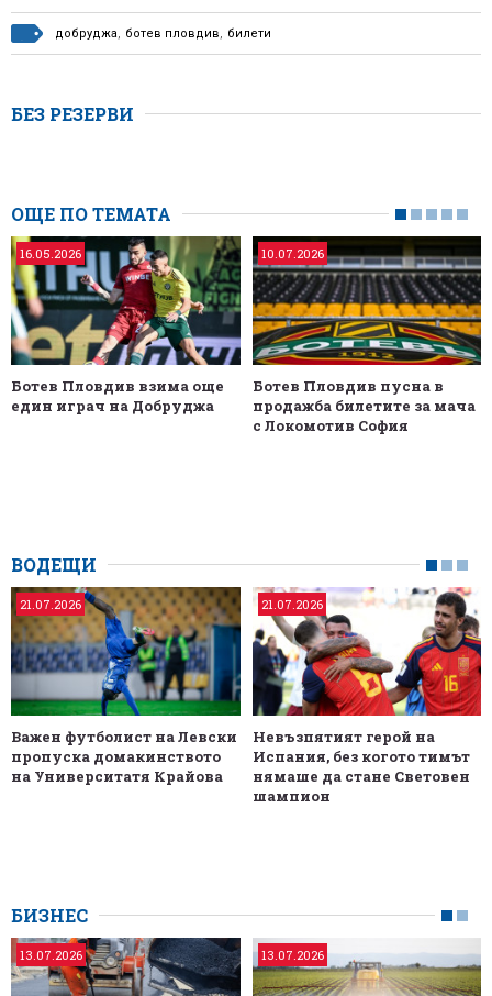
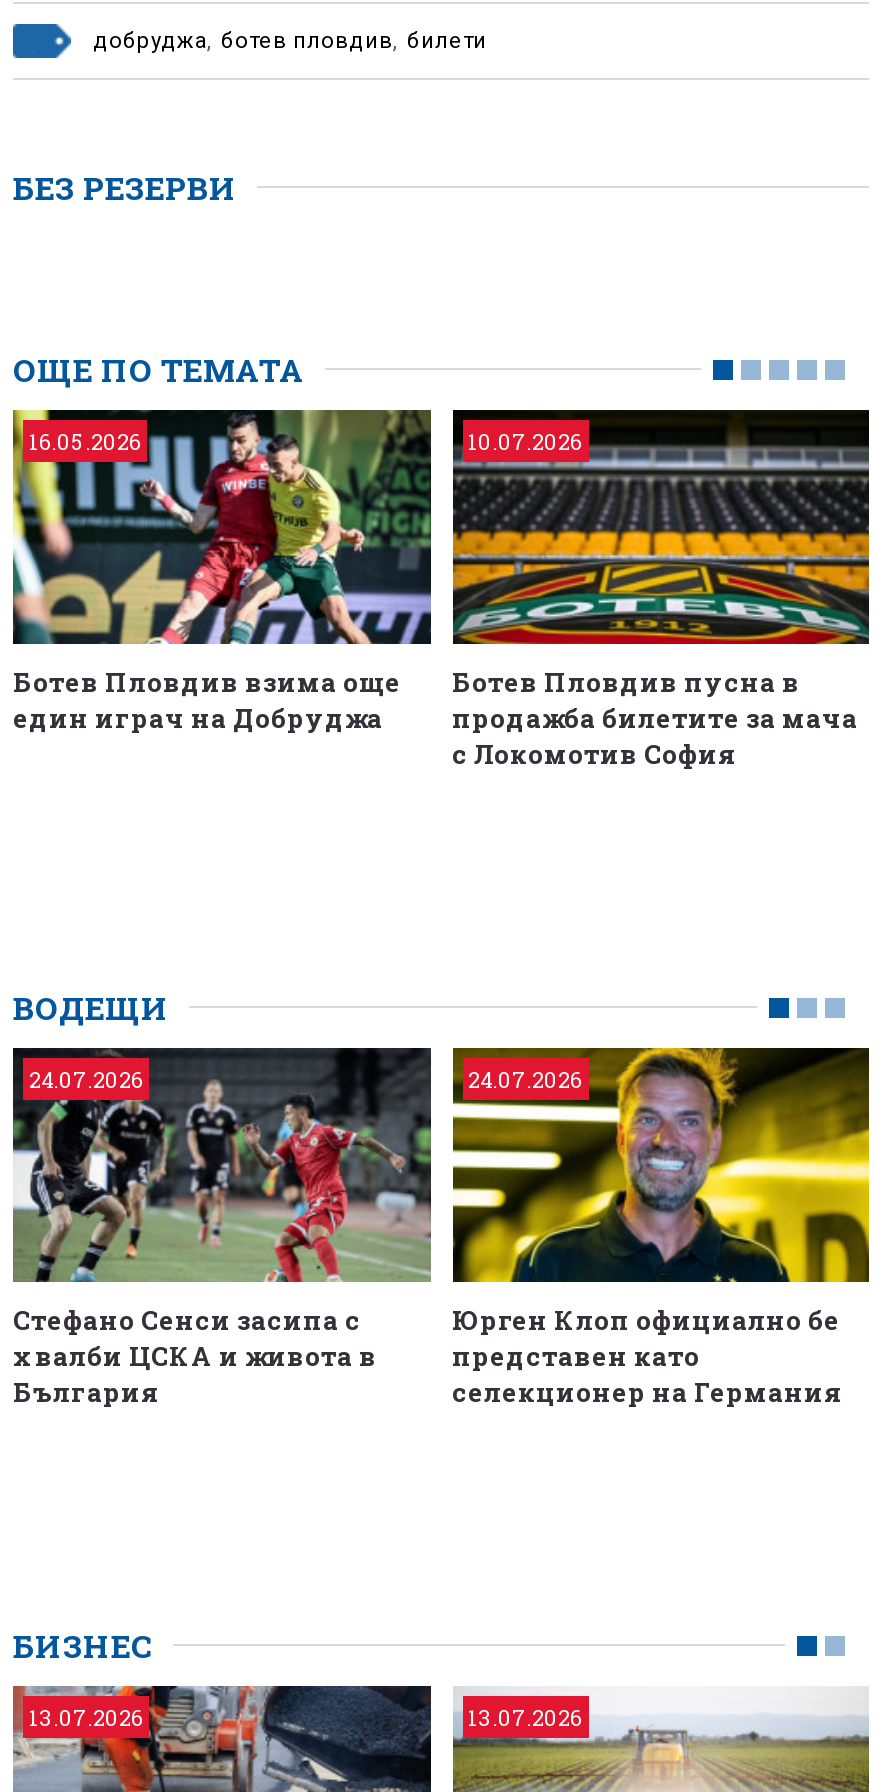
- [image]
- 21.07.2026
+ [image]
+ 24.07.2026

- [image]
- 21.07.2026
+ [image]
+ 24.07.2026

- Важен футболист на Левски
- пропуска домакинството
- на Университатя Крайова
+ Стефано Сенси засипа с
+ хвалби ЦСКА и живота в
+ България

- Невъзпятият герой на
- Испания, без когото тимът
- нямаше да стане Световен
- шампион
+ Юрген Клоп официално бе
+ представен като
+ селекционер на Германия
